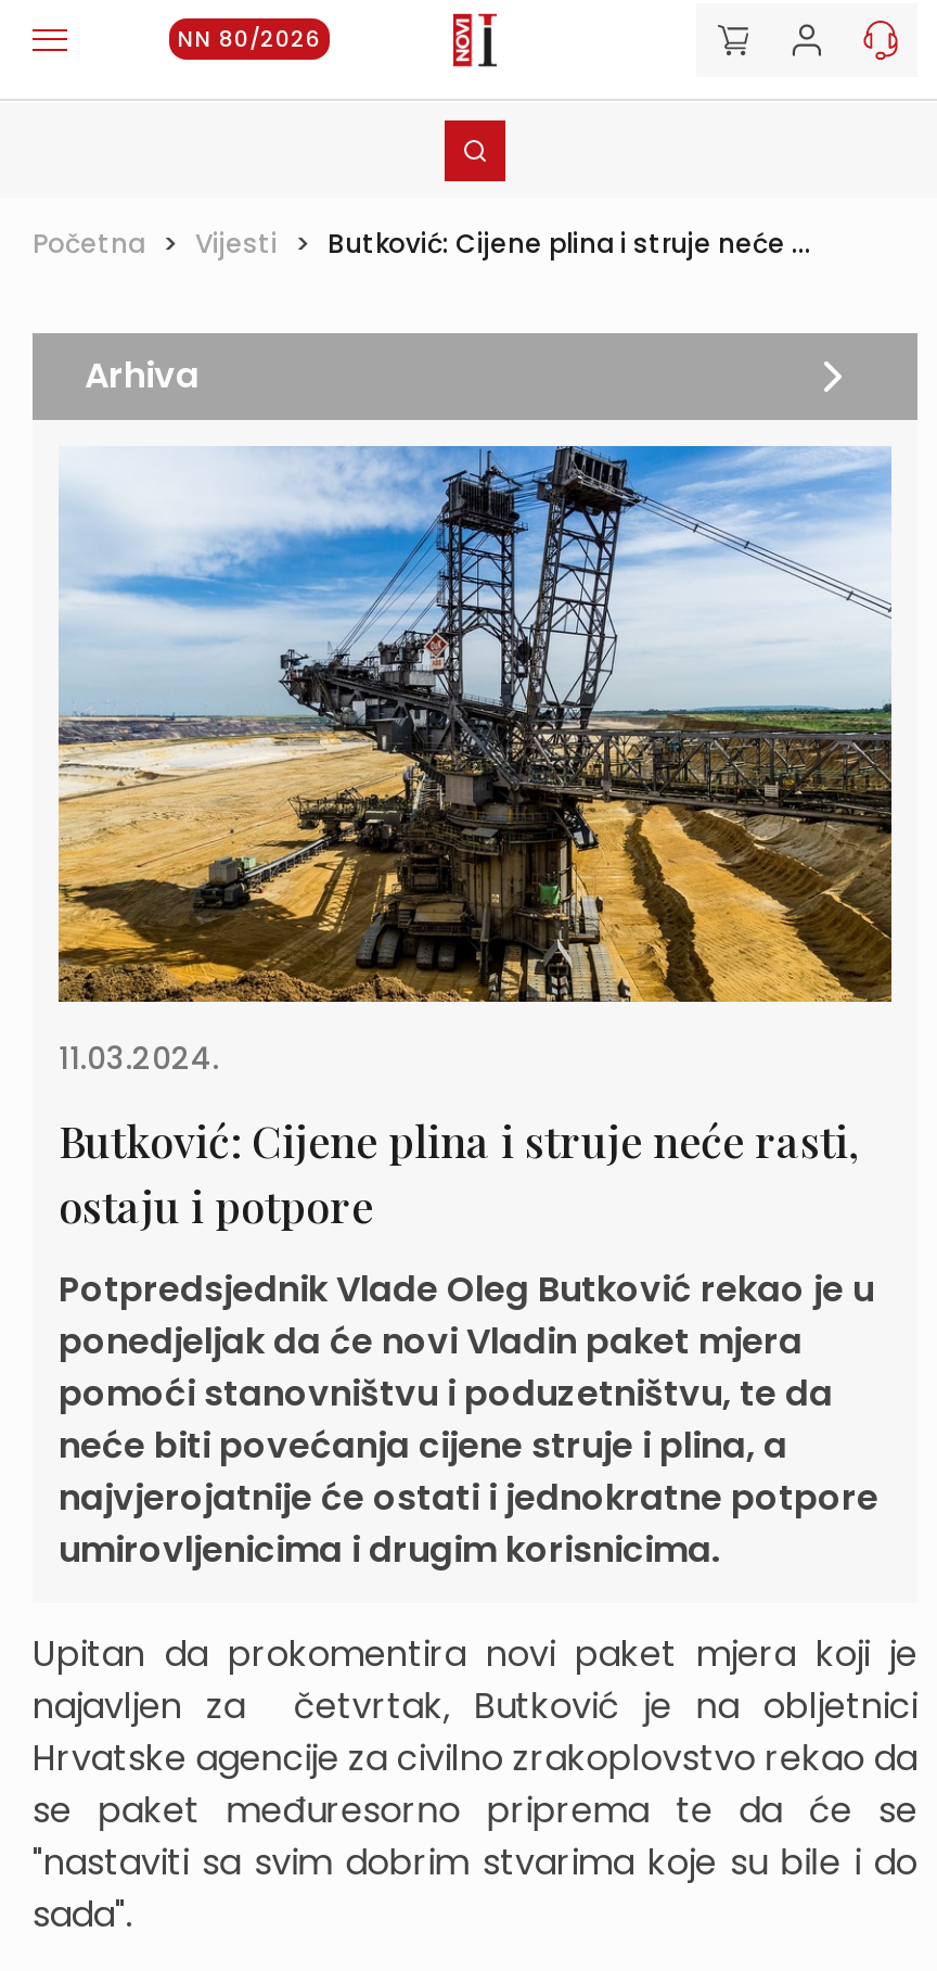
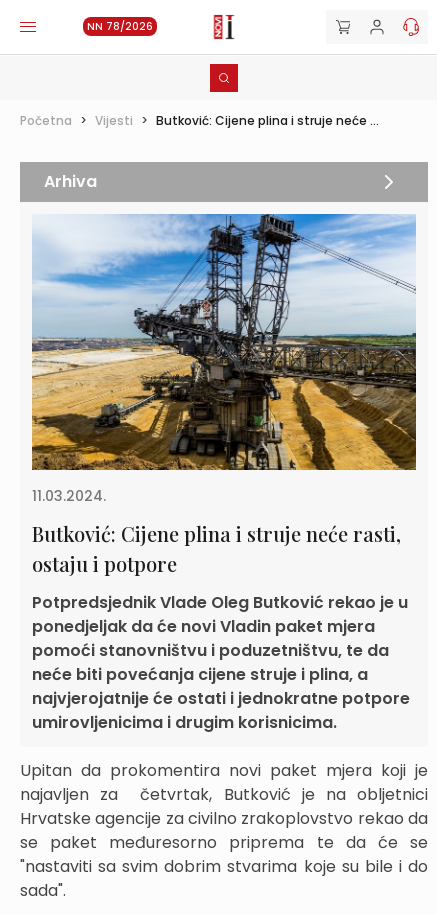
- NN 80/2026
+ NN 78/2026
